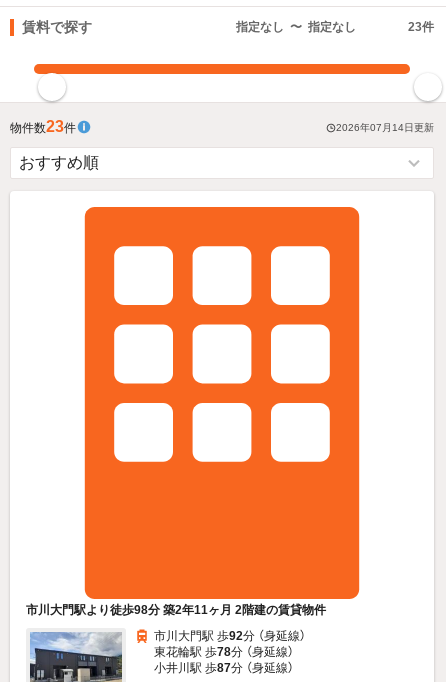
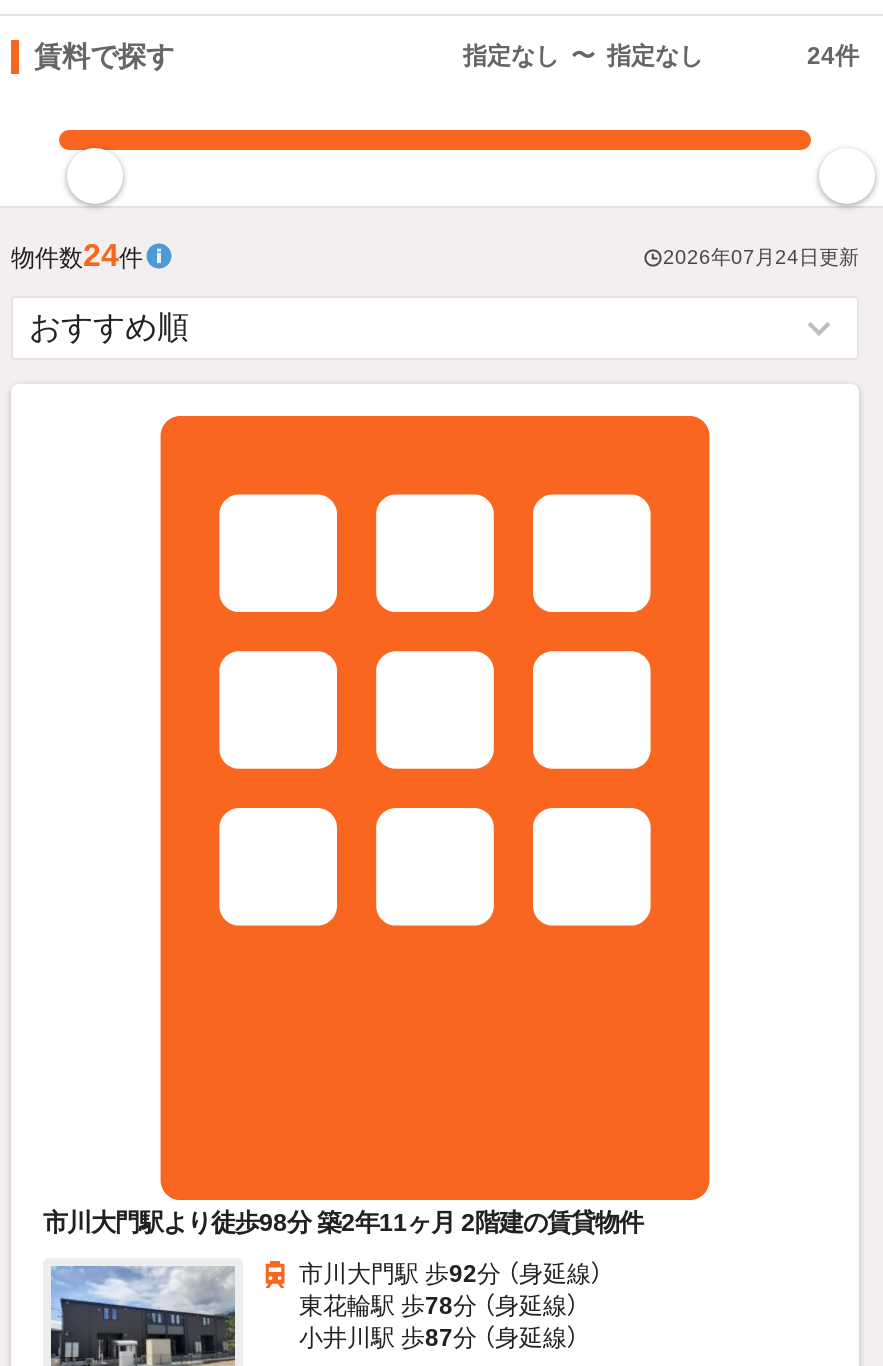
- 23件
+ 24件

- 物件数23件
+ 物件数24件

- 2026年07月14日更新
+ 2026年07月24日更新
